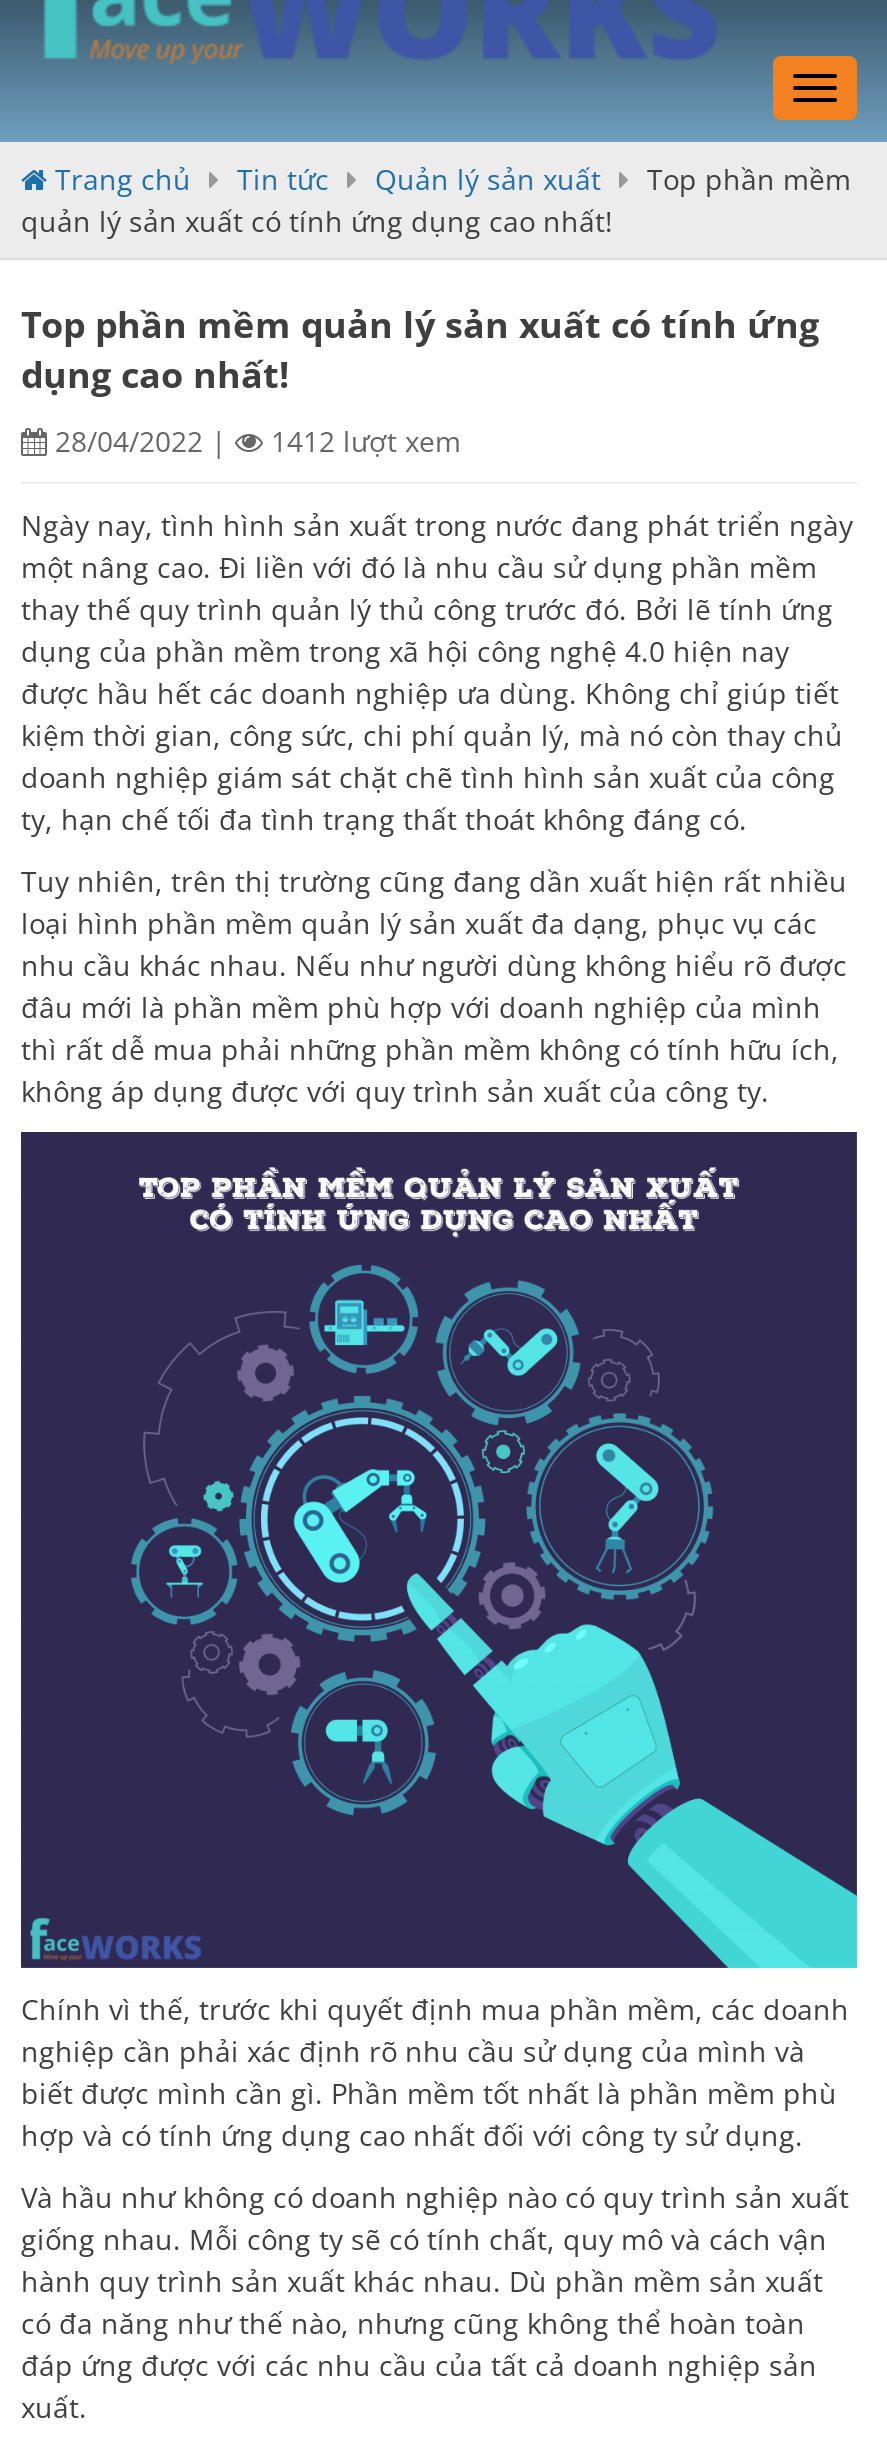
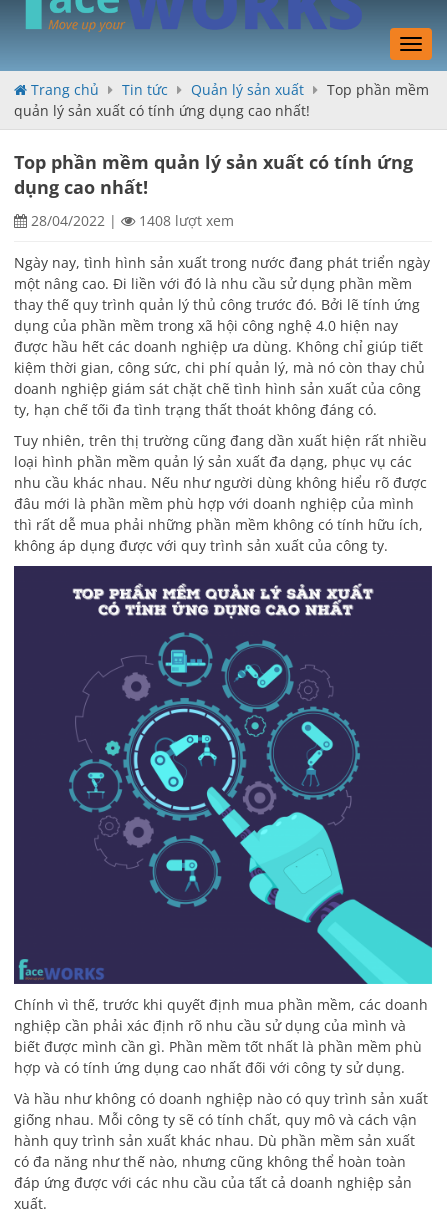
- 1412 lượt xem
+ 1408 lượt xem
